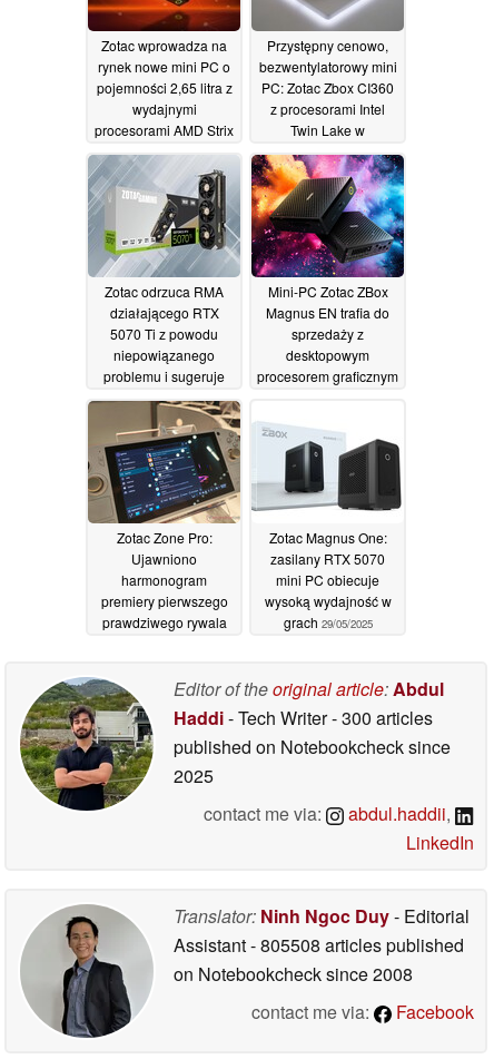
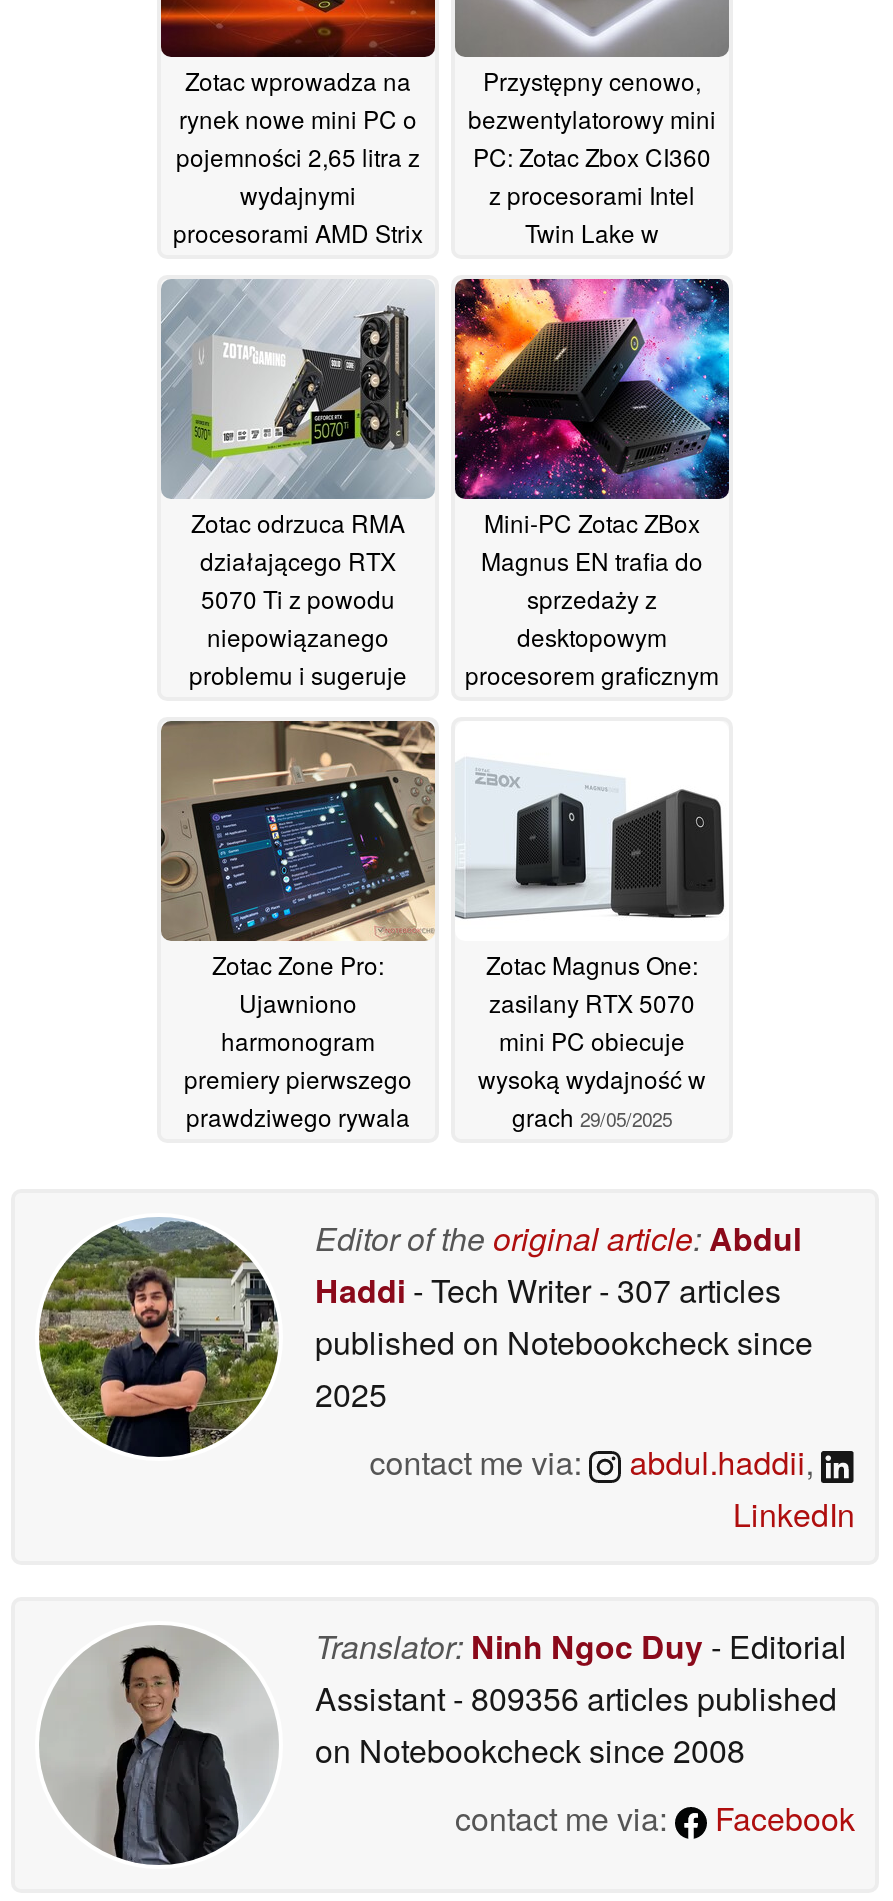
- Haddi - Tech Writer - 300 articles
+ Haddi - Tech Writer - 307 articles

- Assistant - 805508 articles published
+ Assistant - 809356 articles published
